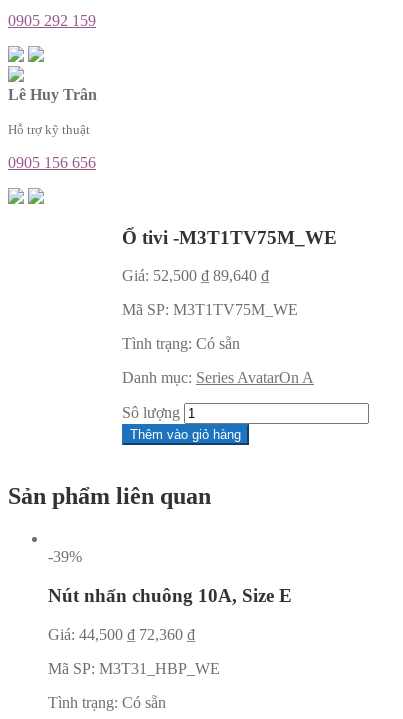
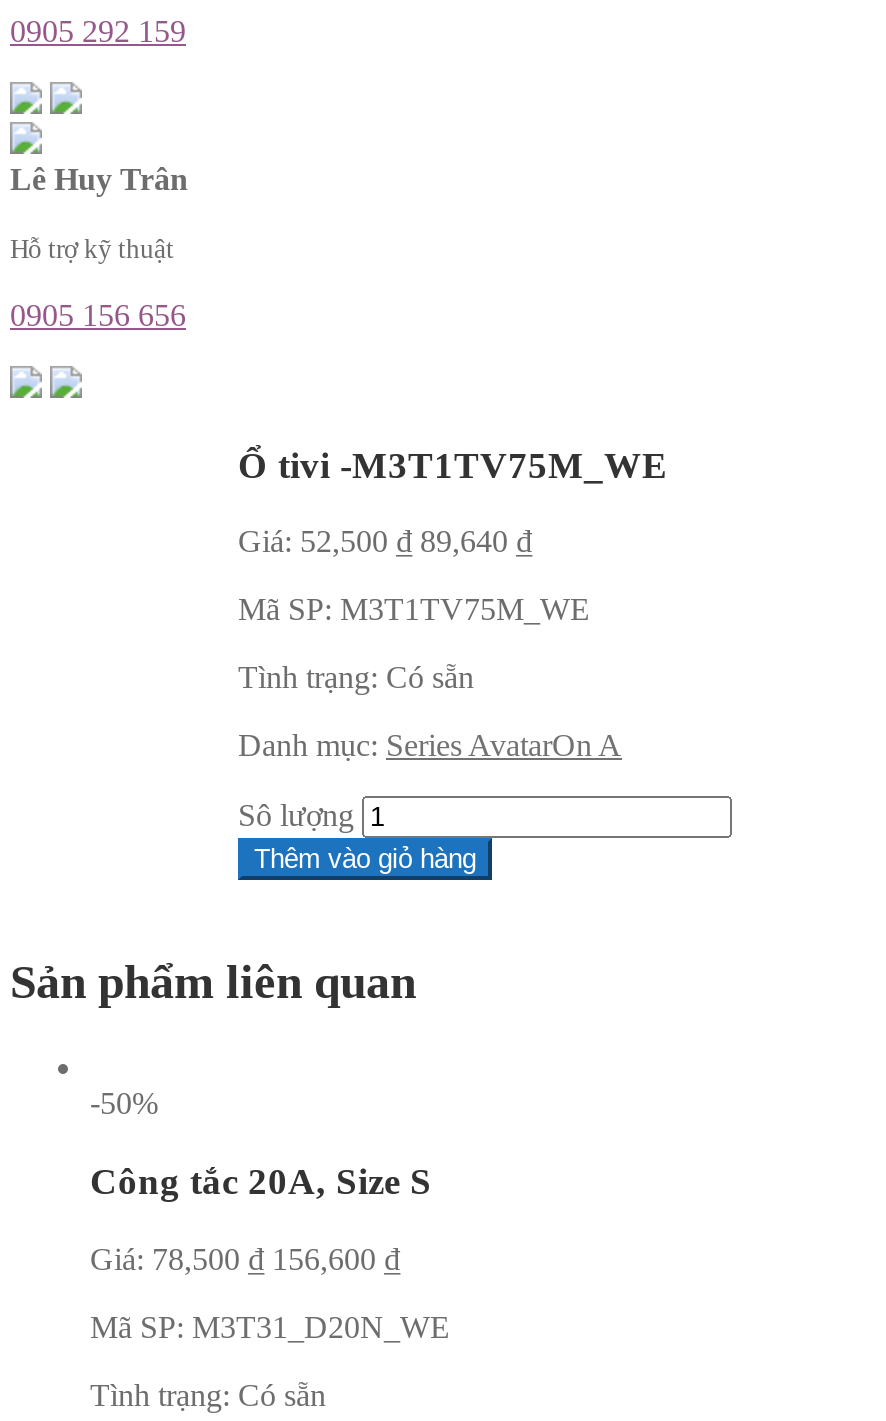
- -39%
+ -50%

- Nút nhấn chuông 10A, Size E
+ Công tắc 20A, Size S

- Giá: 44,500 ₫ 72,360 ₫
+ Giá: 78,500 ₫ 156,600 ₫

- Mã SP: M3T31_HBP_WE
+ Mã SP: M3T31_D20N_WE
